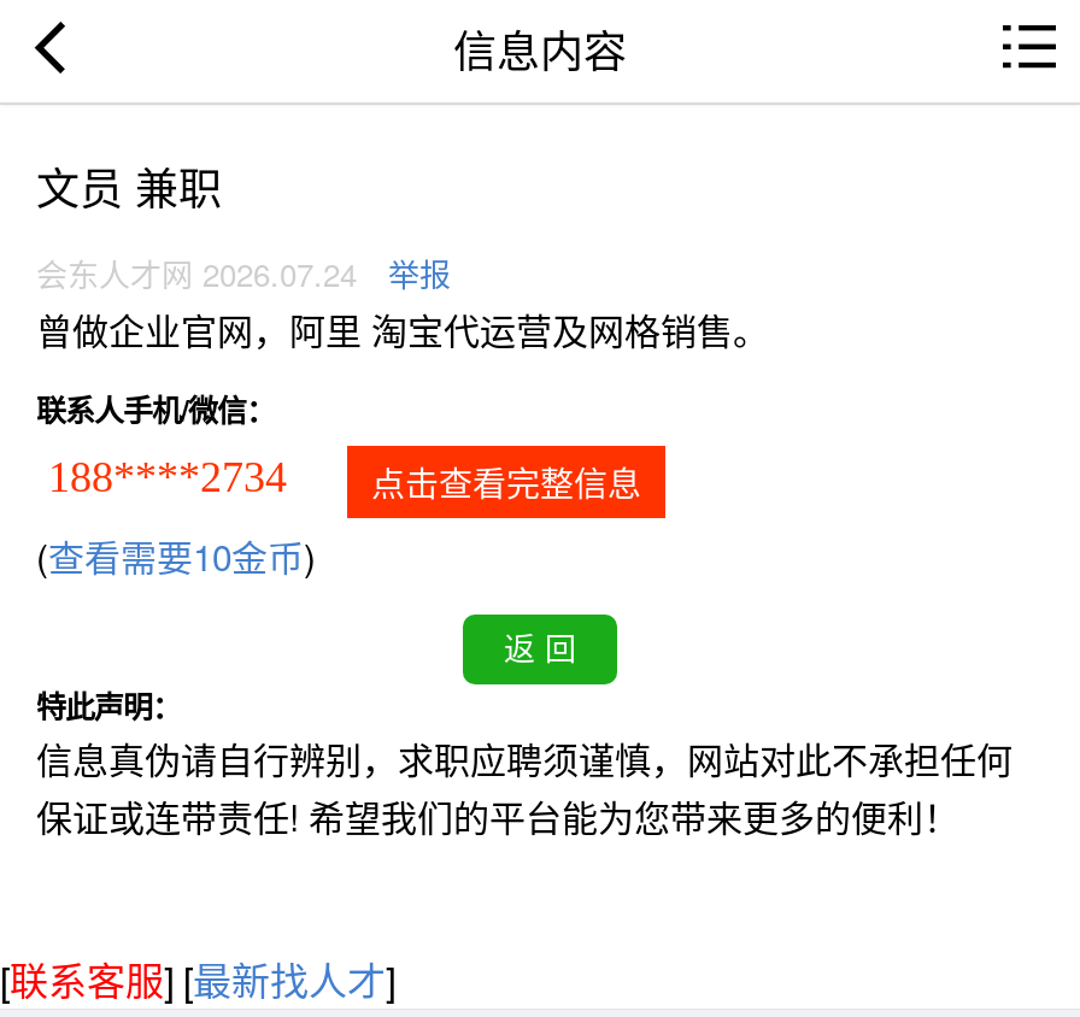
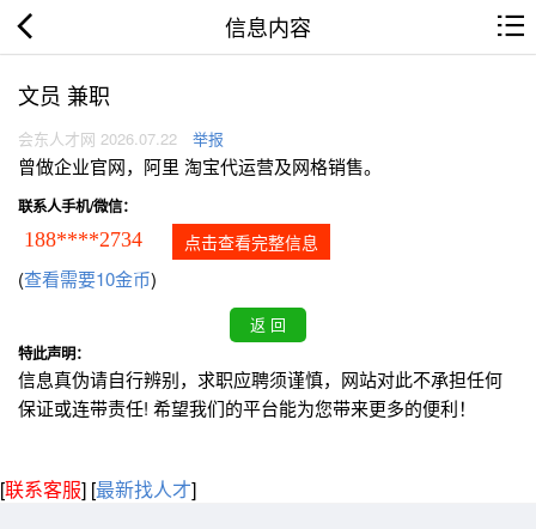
- 会东人才网 2026.07.24 举报
+ 会东人才网 2026.07.22 举报
